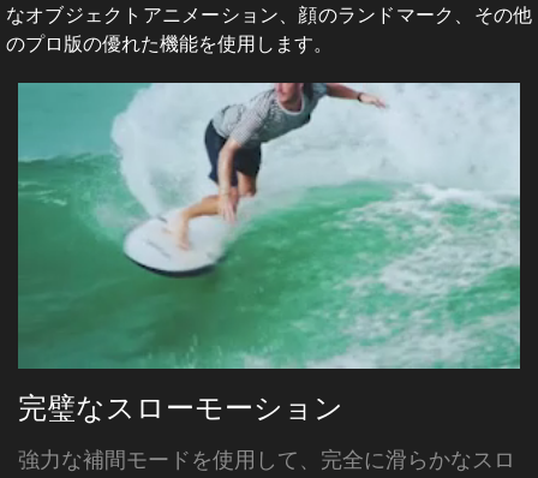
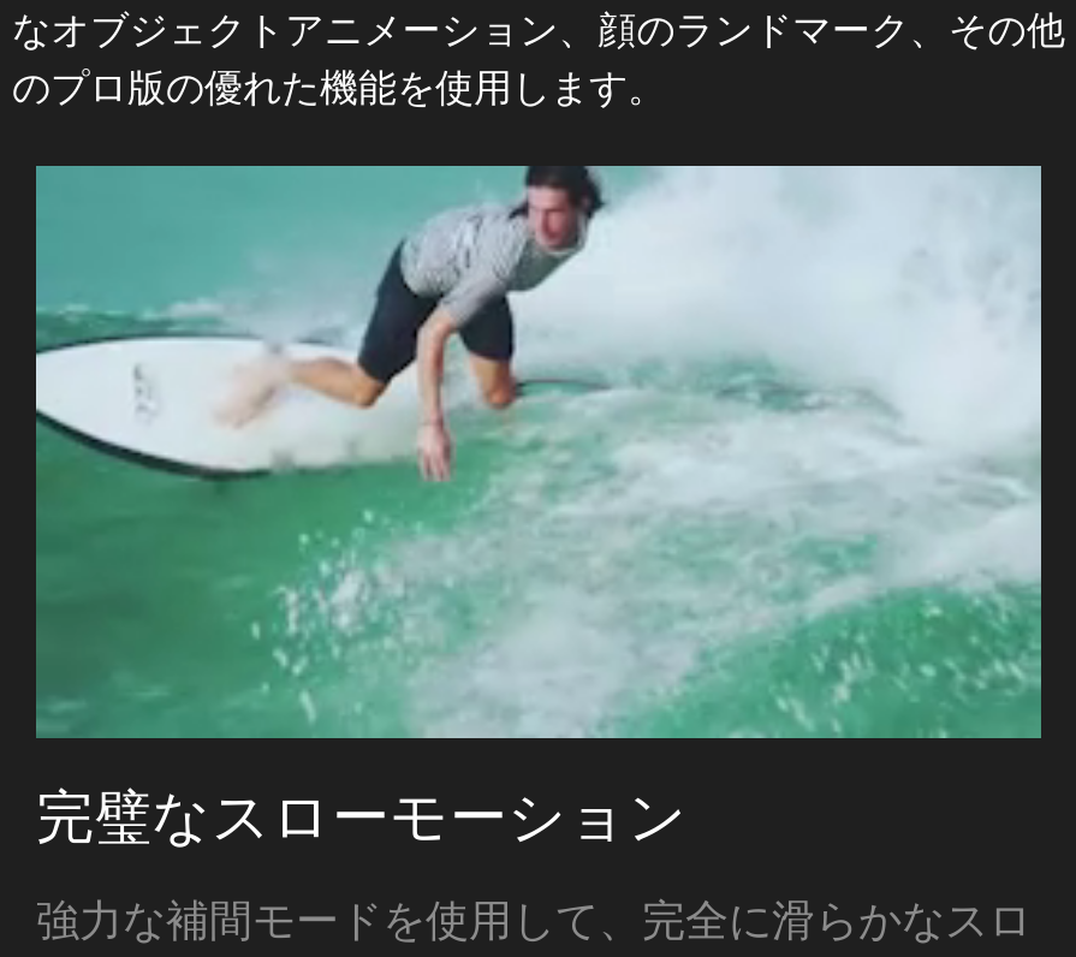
- [image]
+ [image]
